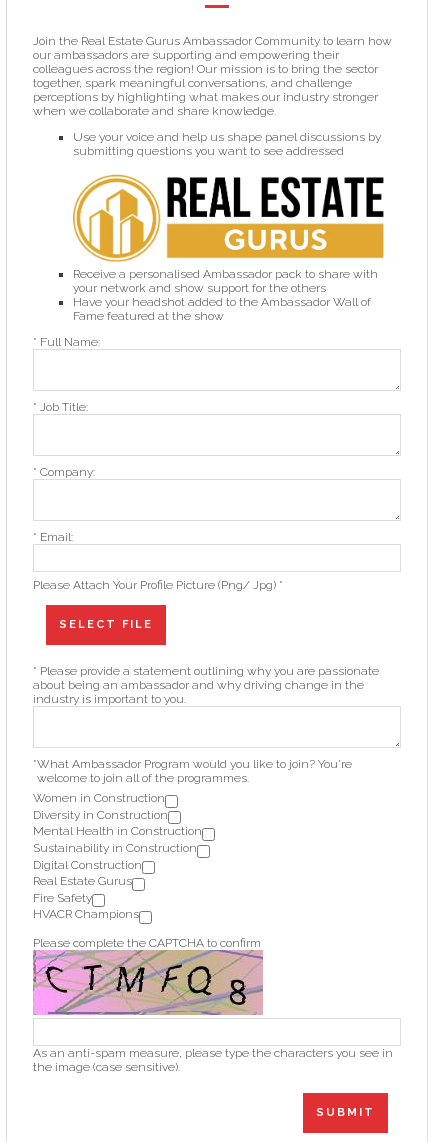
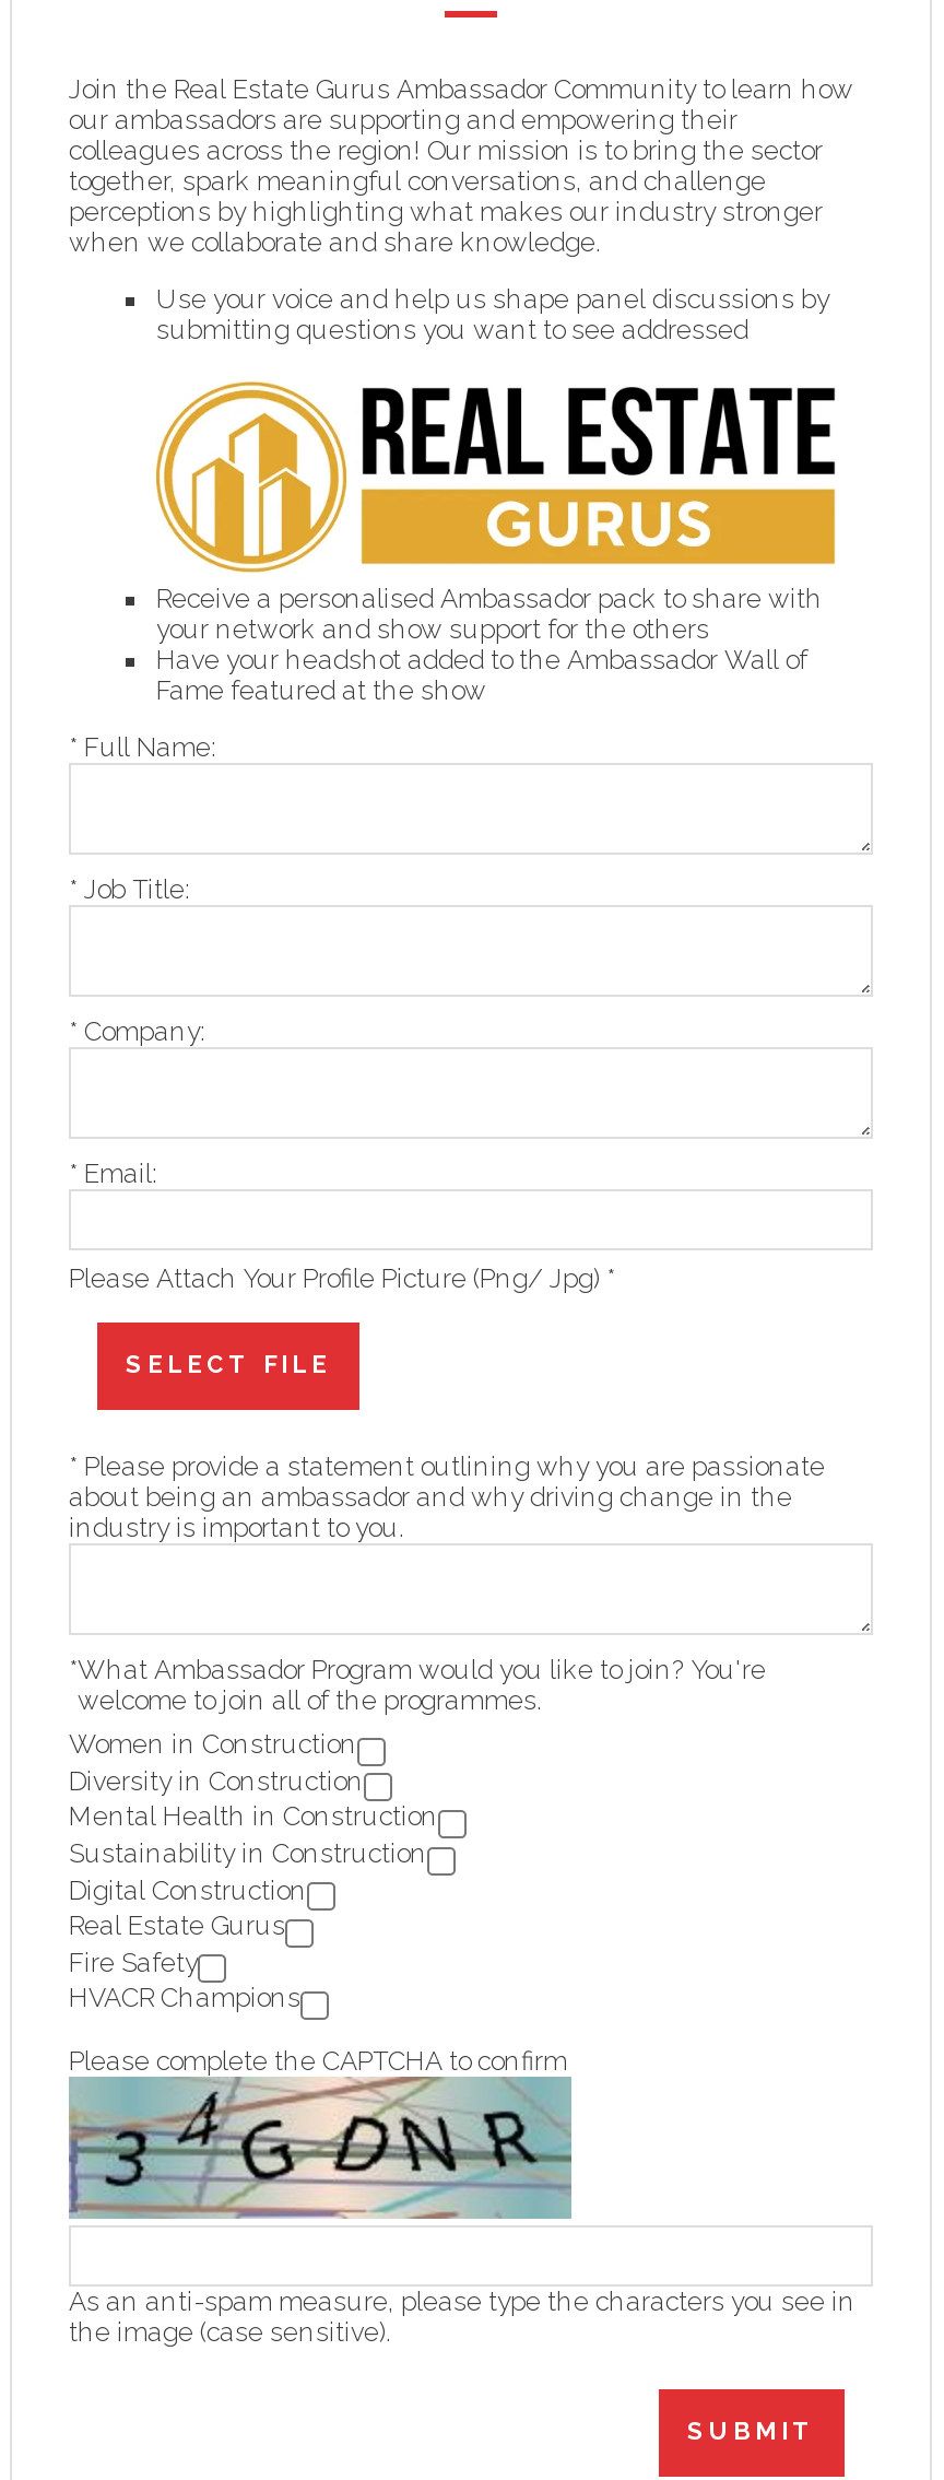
- [image]
+ [image]
